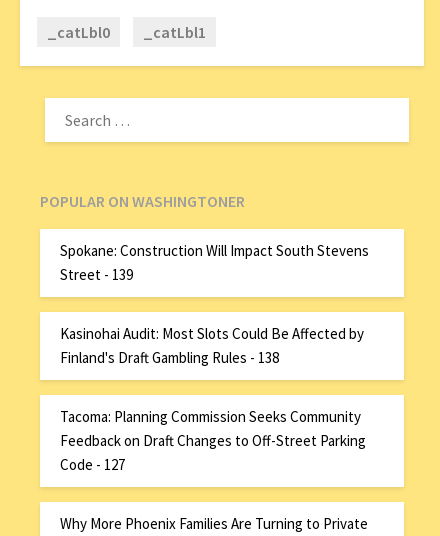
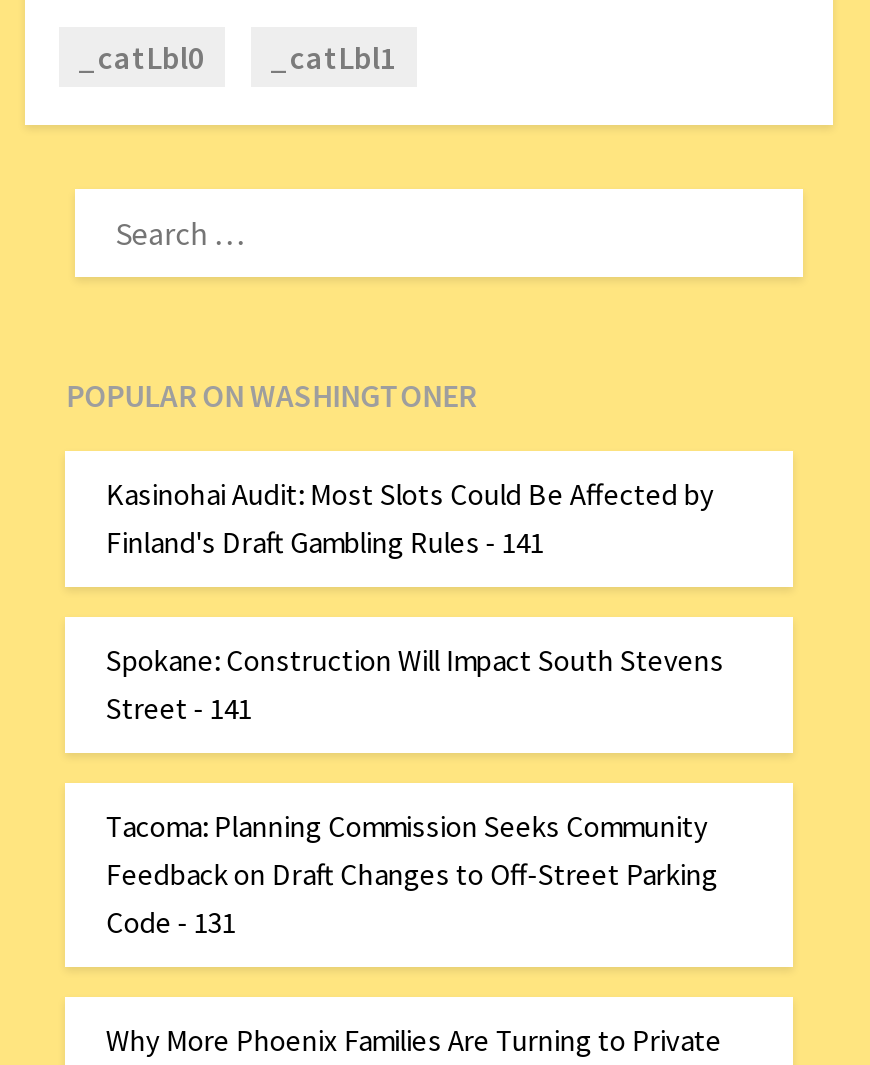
+ Finland's Draft Gambling Rules - 141

moved down: Spokane: Construction Will Impact South Stevens

- Street - 139
- Finland's Draft Gambling Rules - 138
+ Street - 141

moved up: Kasinohai Audit: Most Slots Could Be Affected by

- Code - 127
+ Code - 131
